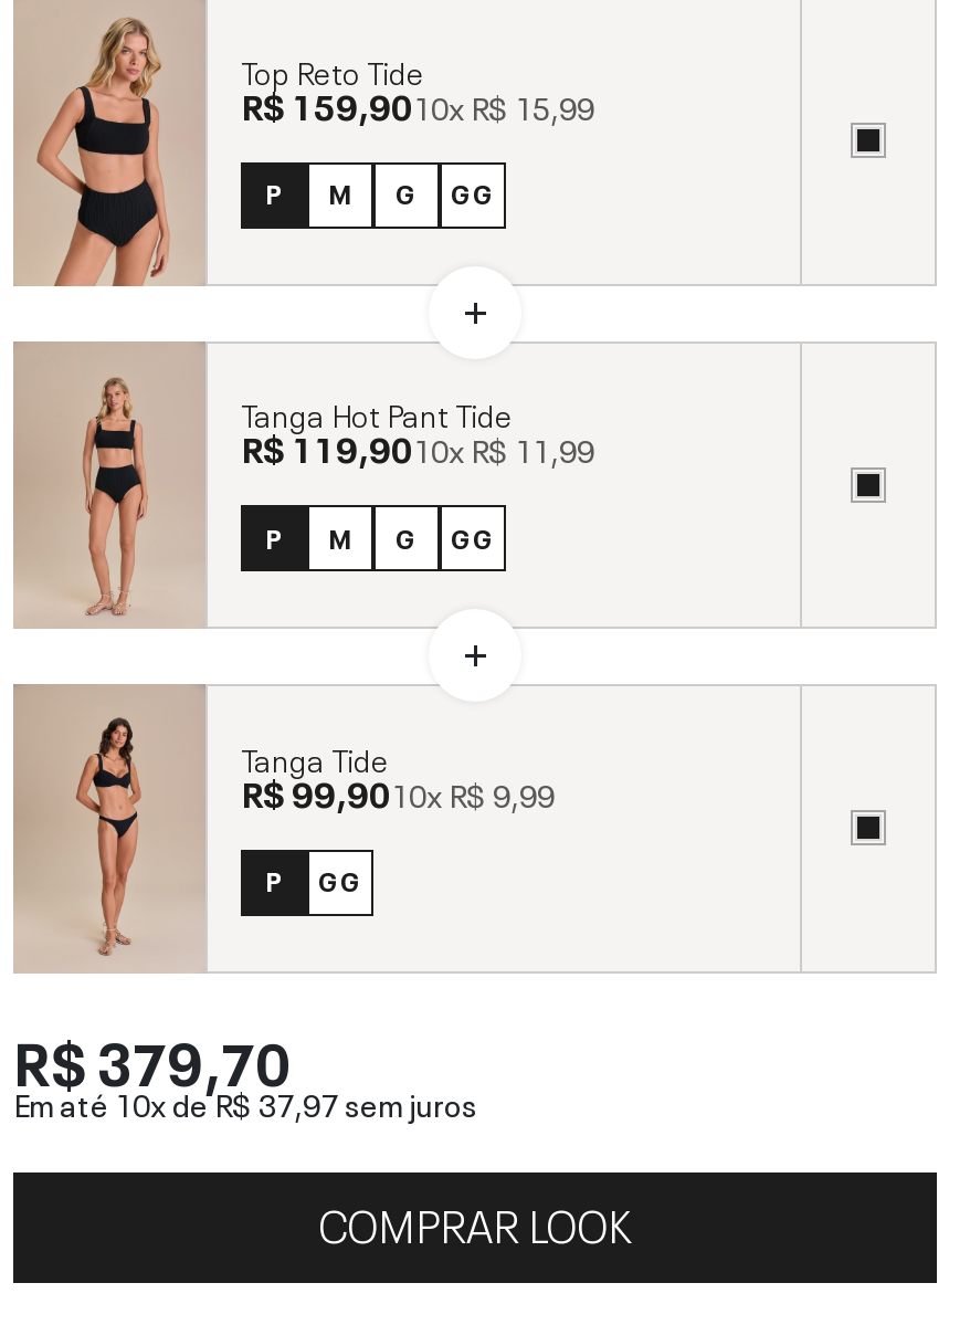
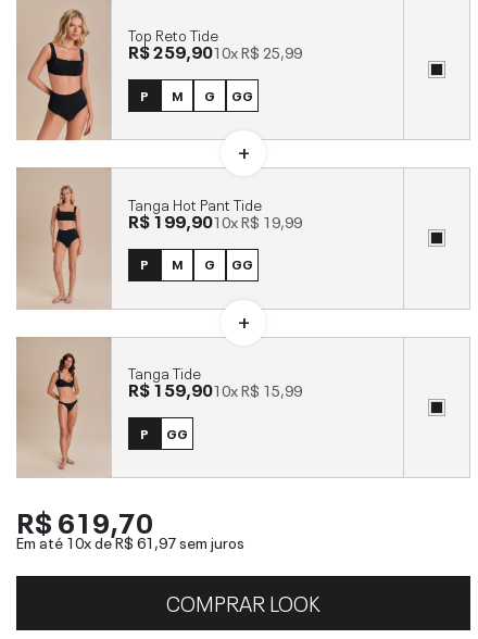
- R$ 159,9010x R$ 15,99
+ R$ 259,9010x R$ 25,99

- R$ 119,9010xR$ 11,99
+ R$ 199,9010xR$ 19,99

- R$ 99,9010x R$ 9,99
+ R$ 159,9010x R$ 15,99

- R$ 379,70
+ R$ 619,70

- Em até 10x deR$ 37,97 sem juros
+ Em até 10x deR$ 61,97 sem juros
